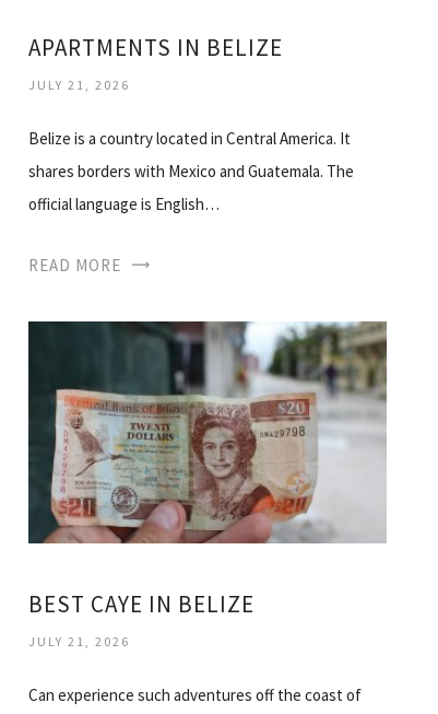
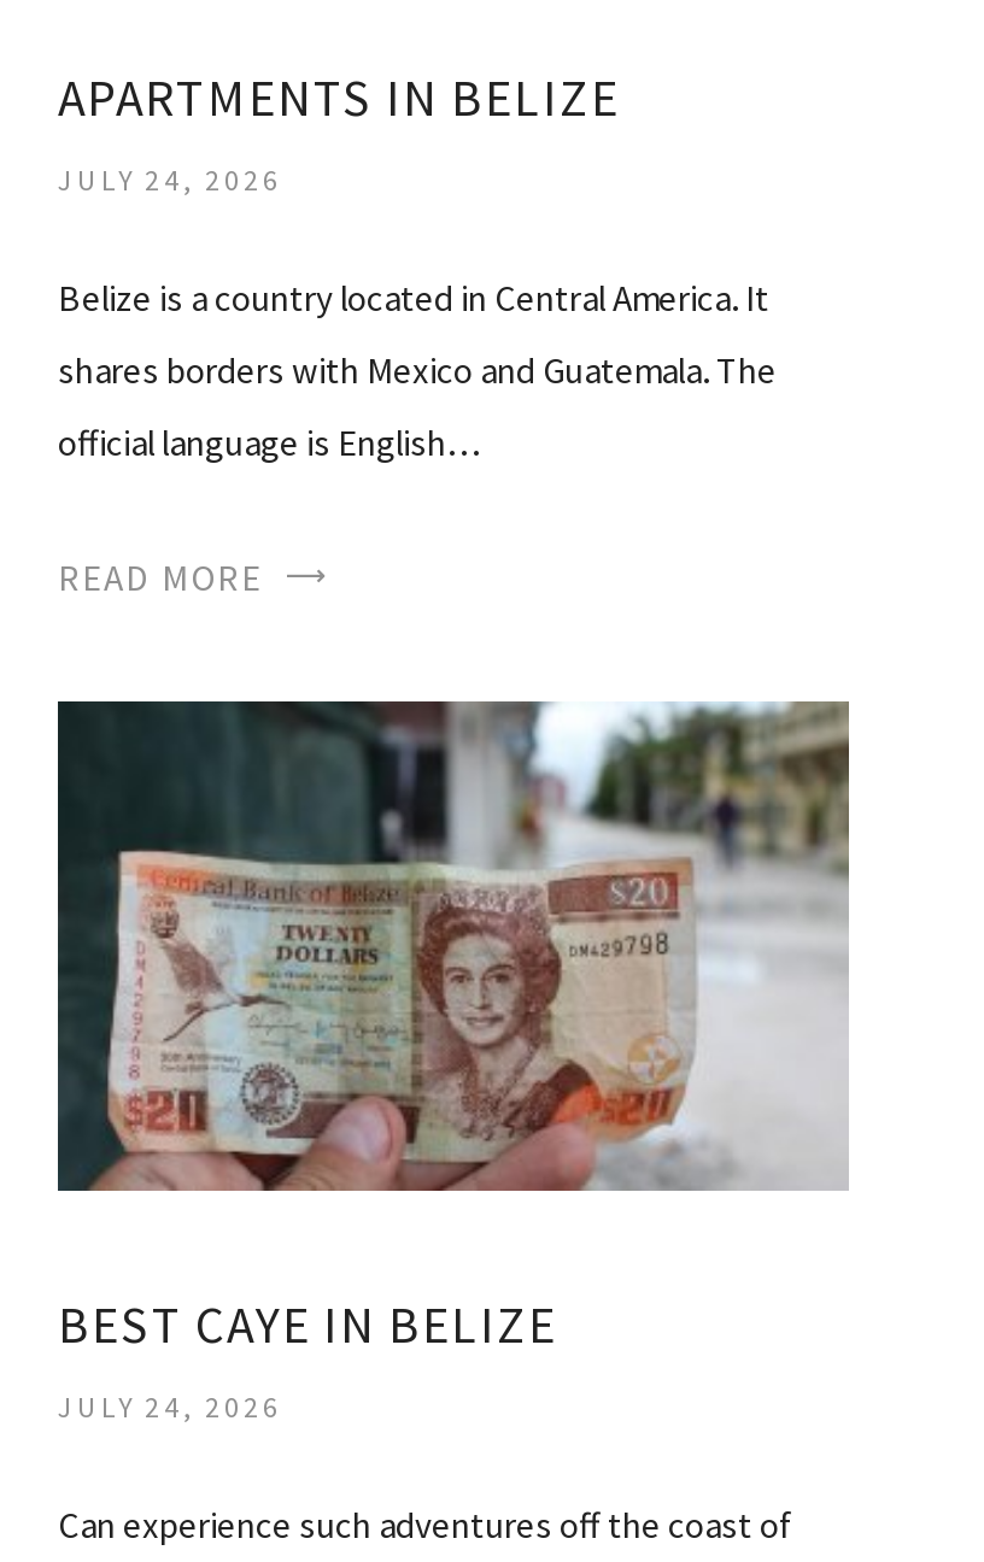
- JULY 21, 2026
+ JULY 24, 2026

- JULY 21, 2026
+ JULY 24, 2026
